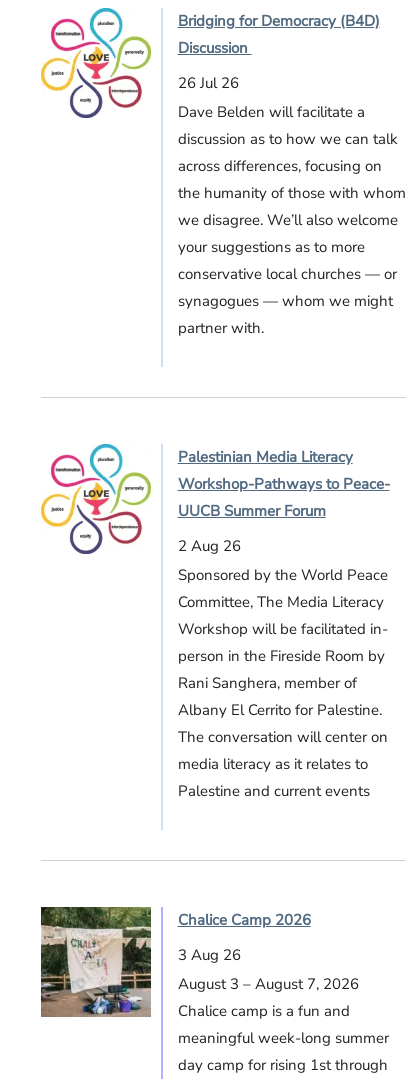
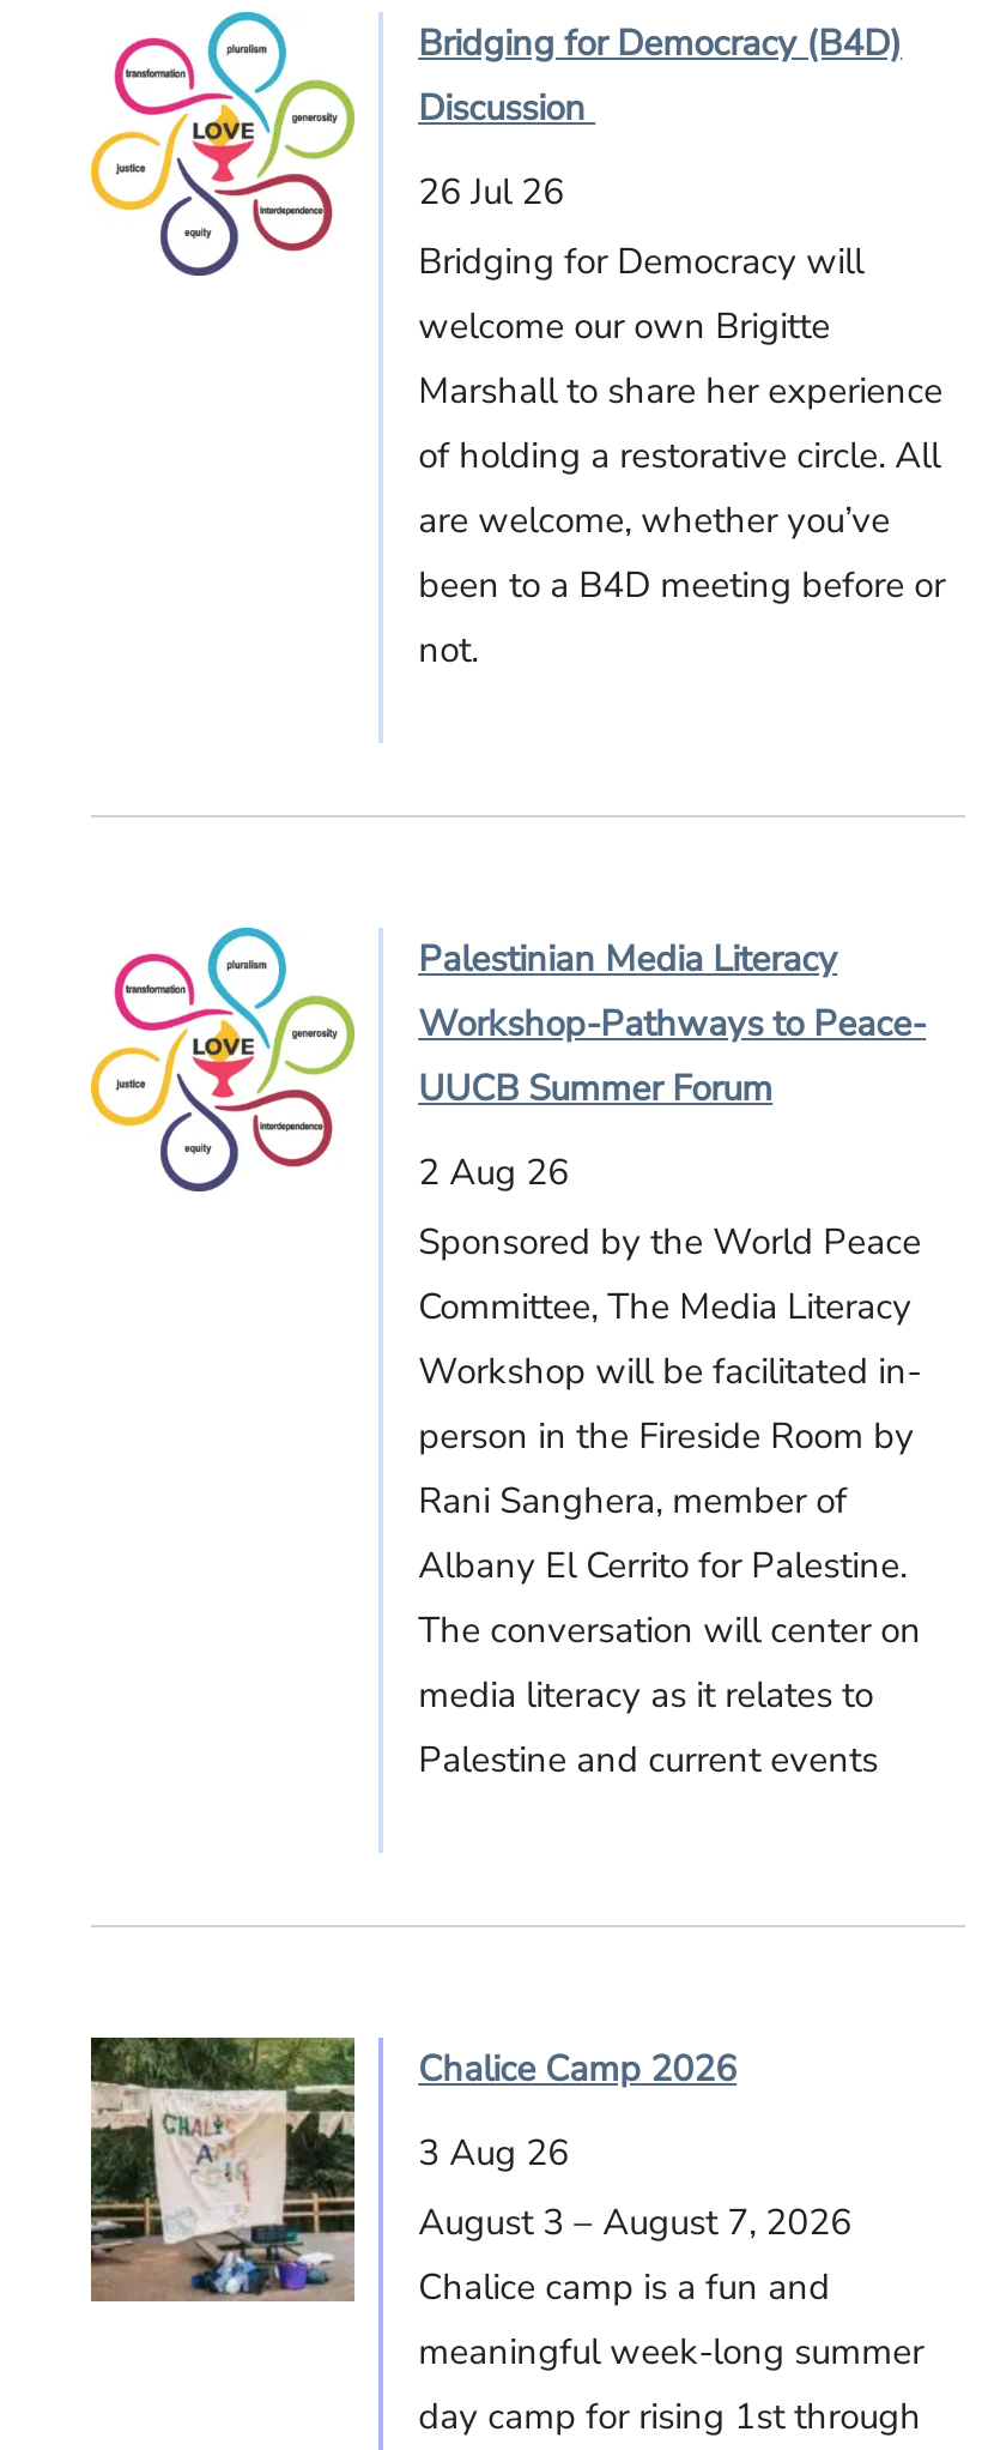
- Dave Belden will facilitate a
- discussion as to how we can talk
- across differences, focusing on
- the humanity of those with whom
- we disagree. We’ll also welcome
- your suggestions as to more
- conservative local churches — or
- synagogues — whom we might
- partner with.
+ Bridging for Democracy will
+ welcome our own Brigitte
+ Marshall to share her experience
+ of holding a restorative circle. All
+ are welcome, whether you’ve
+ been to a B4D meeting before or
+ not.
